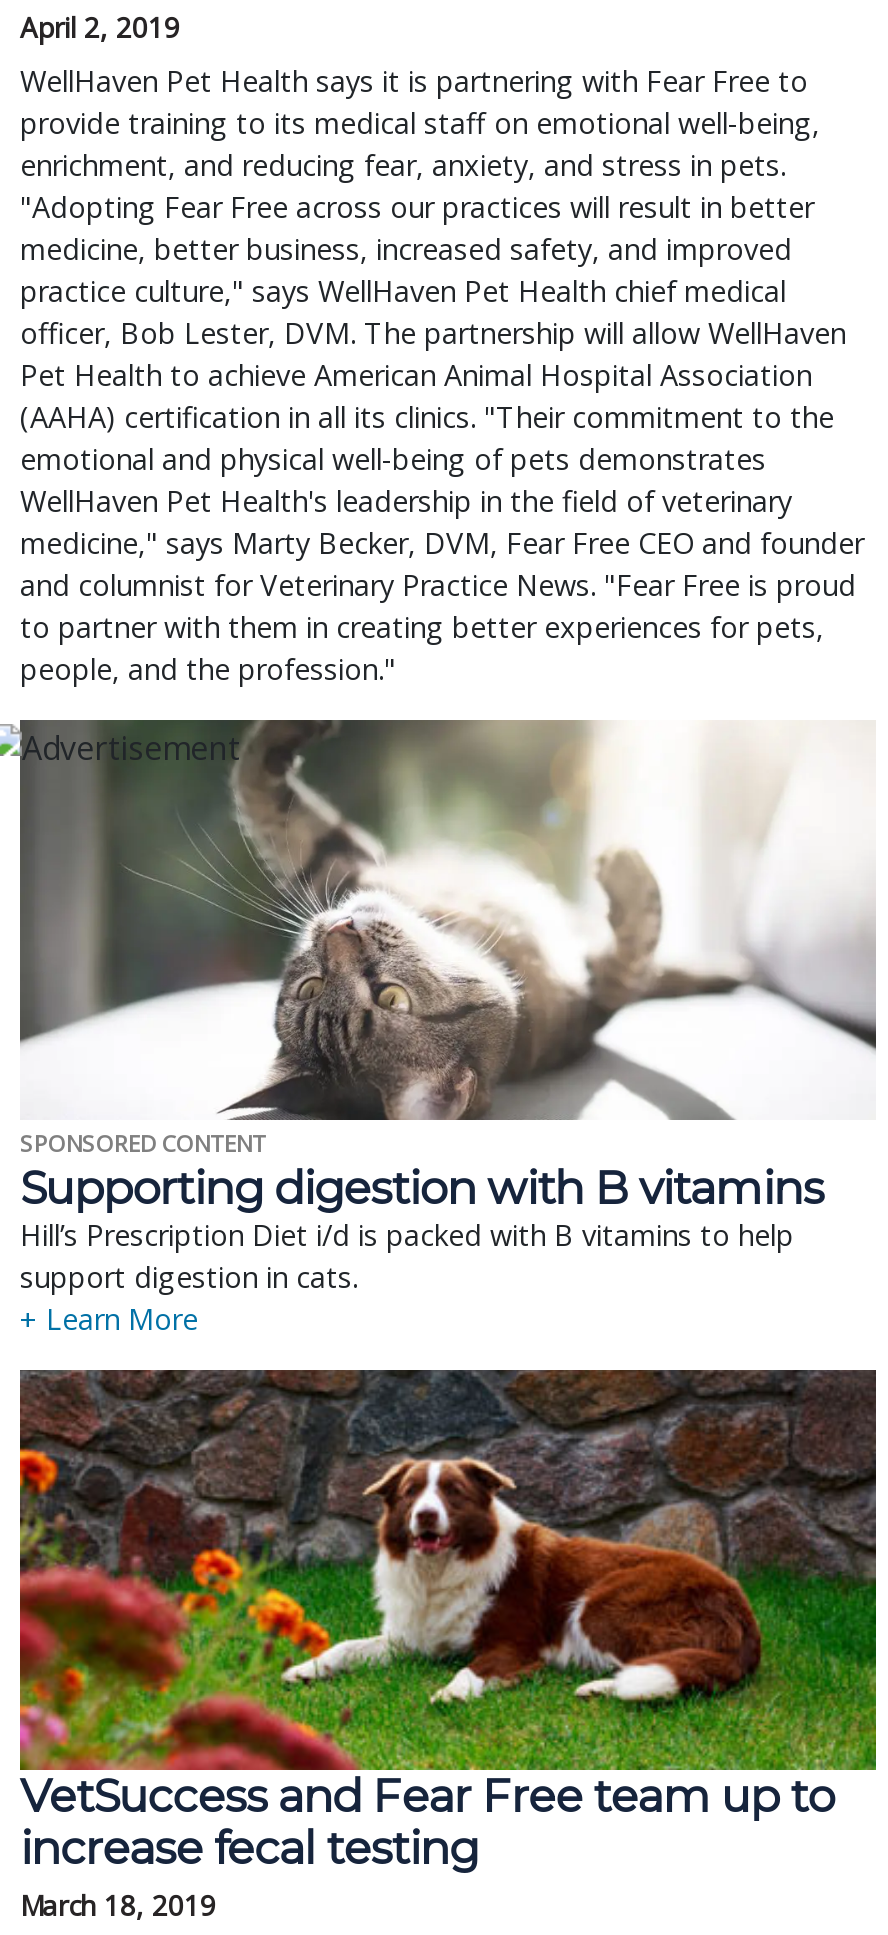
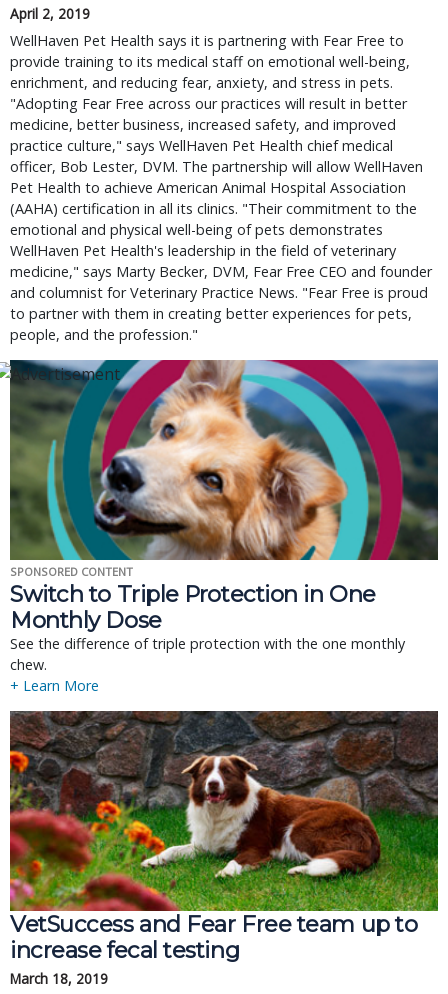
- [image]
- Supporting digestion with B vitamins
- Hill’s Prescription Diet i/d is packed with B vitamins to help
- support digestion in cats.
+ [image]
+ Switch to Triple Protection in One
+ Monthly Dose
+ See the difference of triple protection with the one monthly
+ chew.
